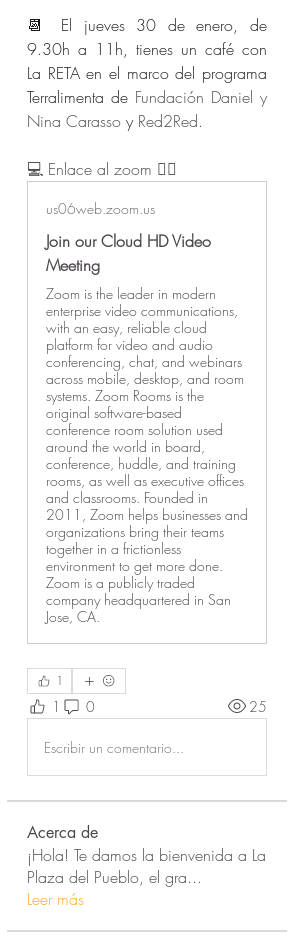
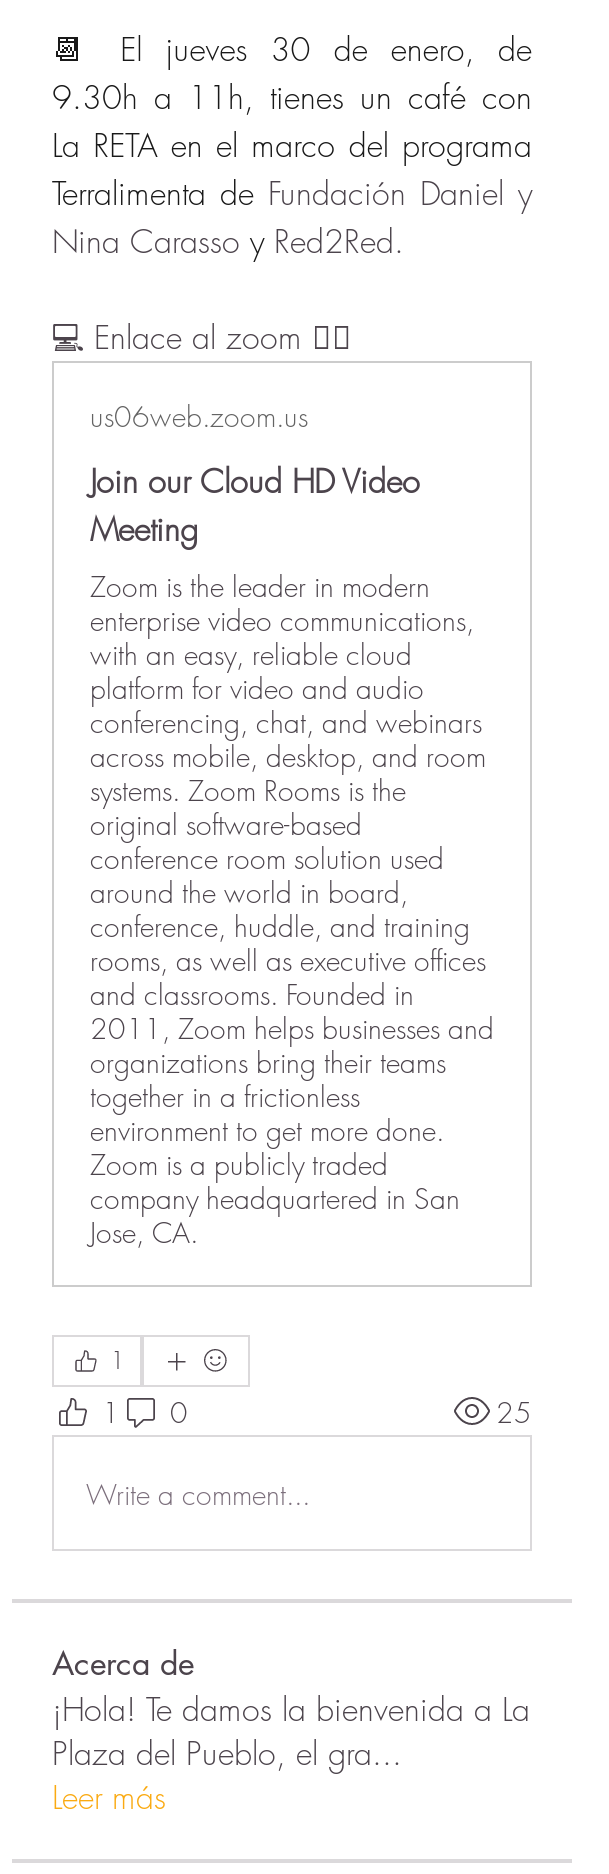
- Escribir un comentario...
+ Write a comment...
